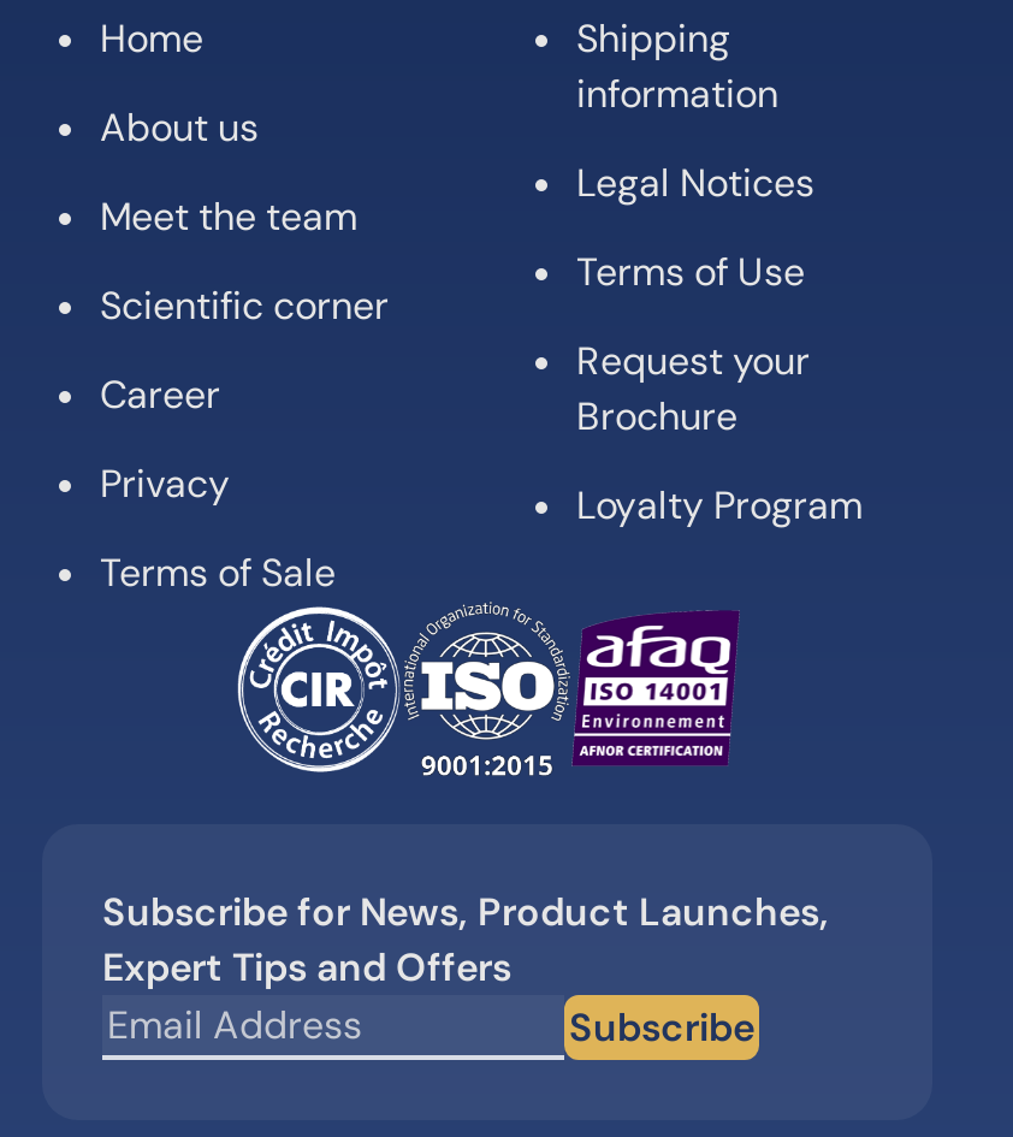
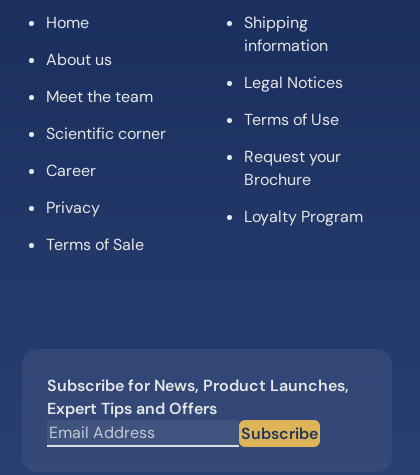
- [image]
